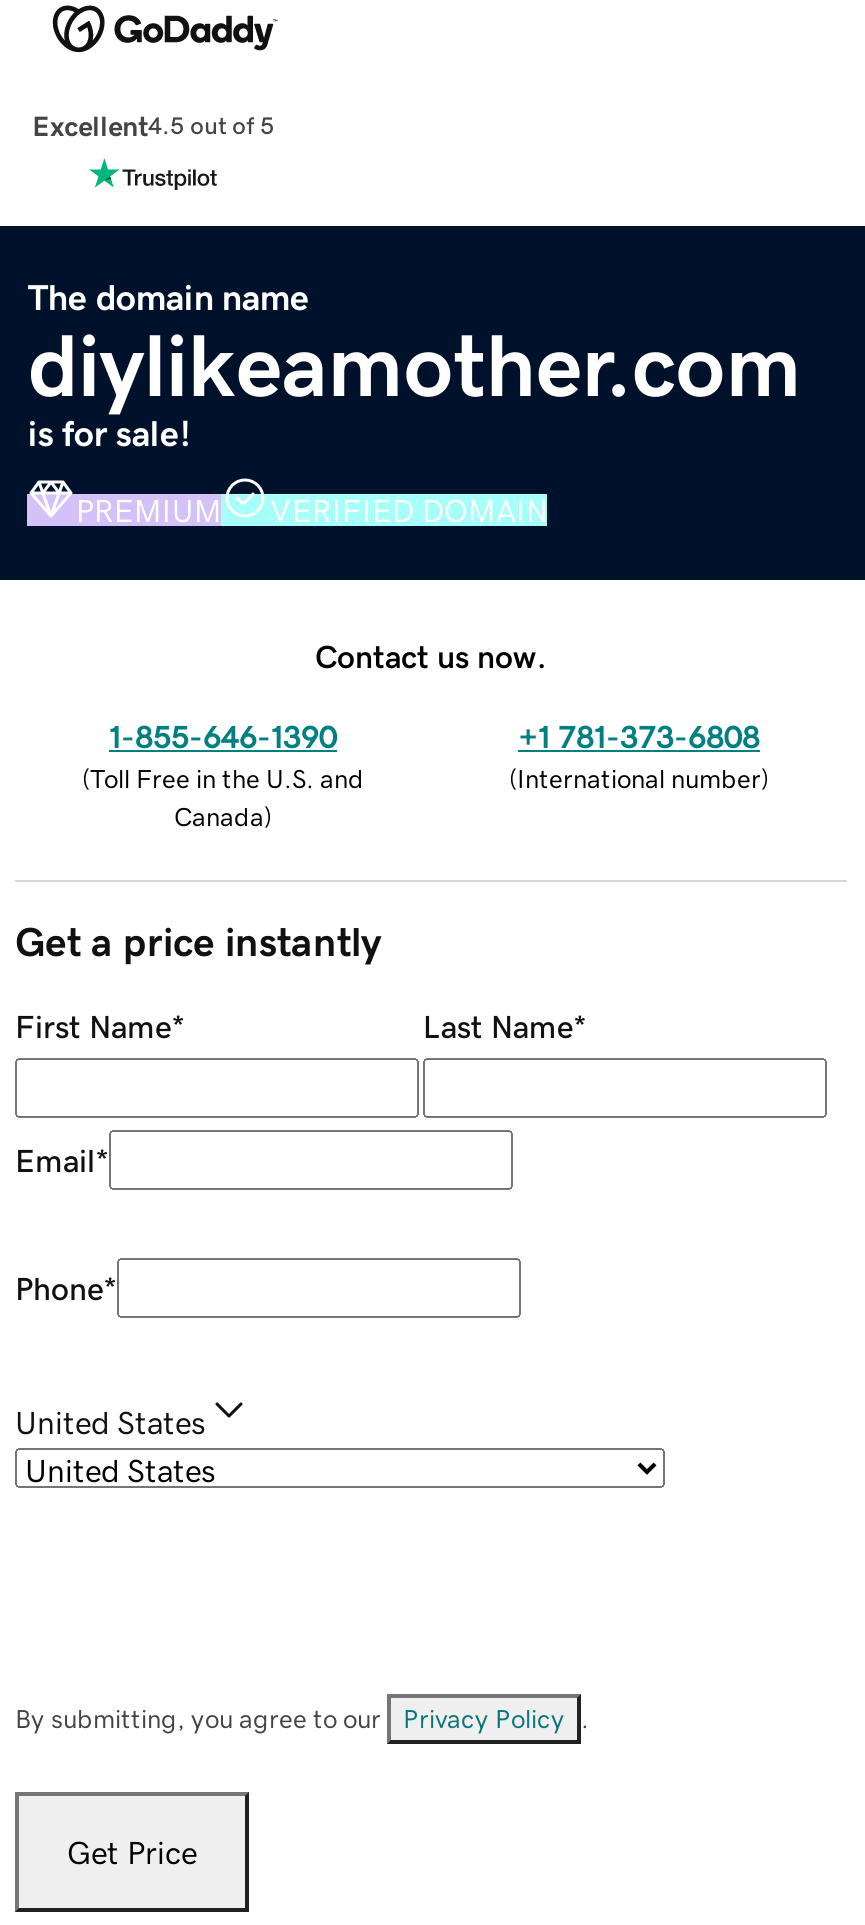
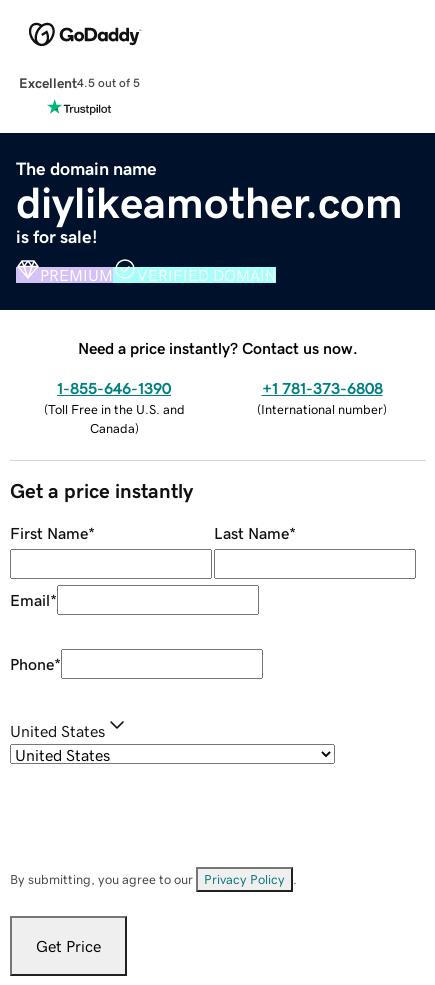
- Contact us now.
+ Need a price instantly? Contact us now.
